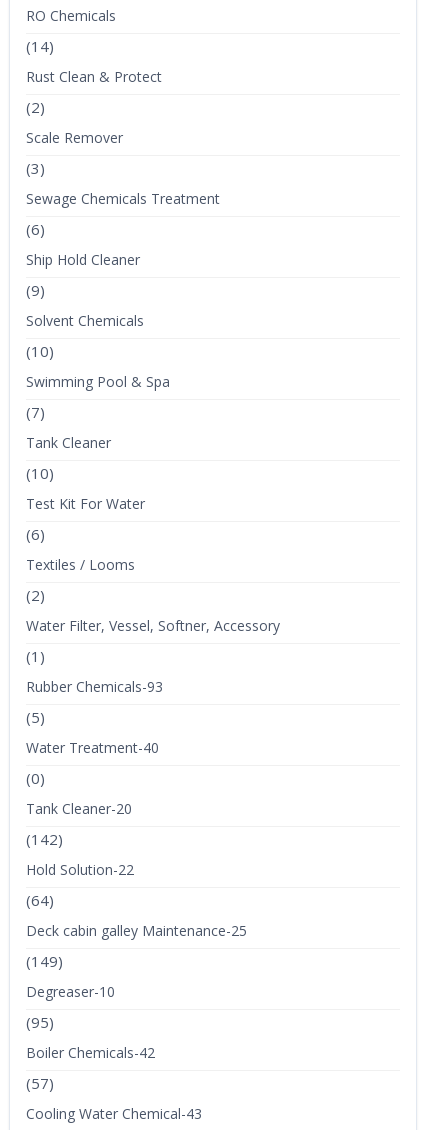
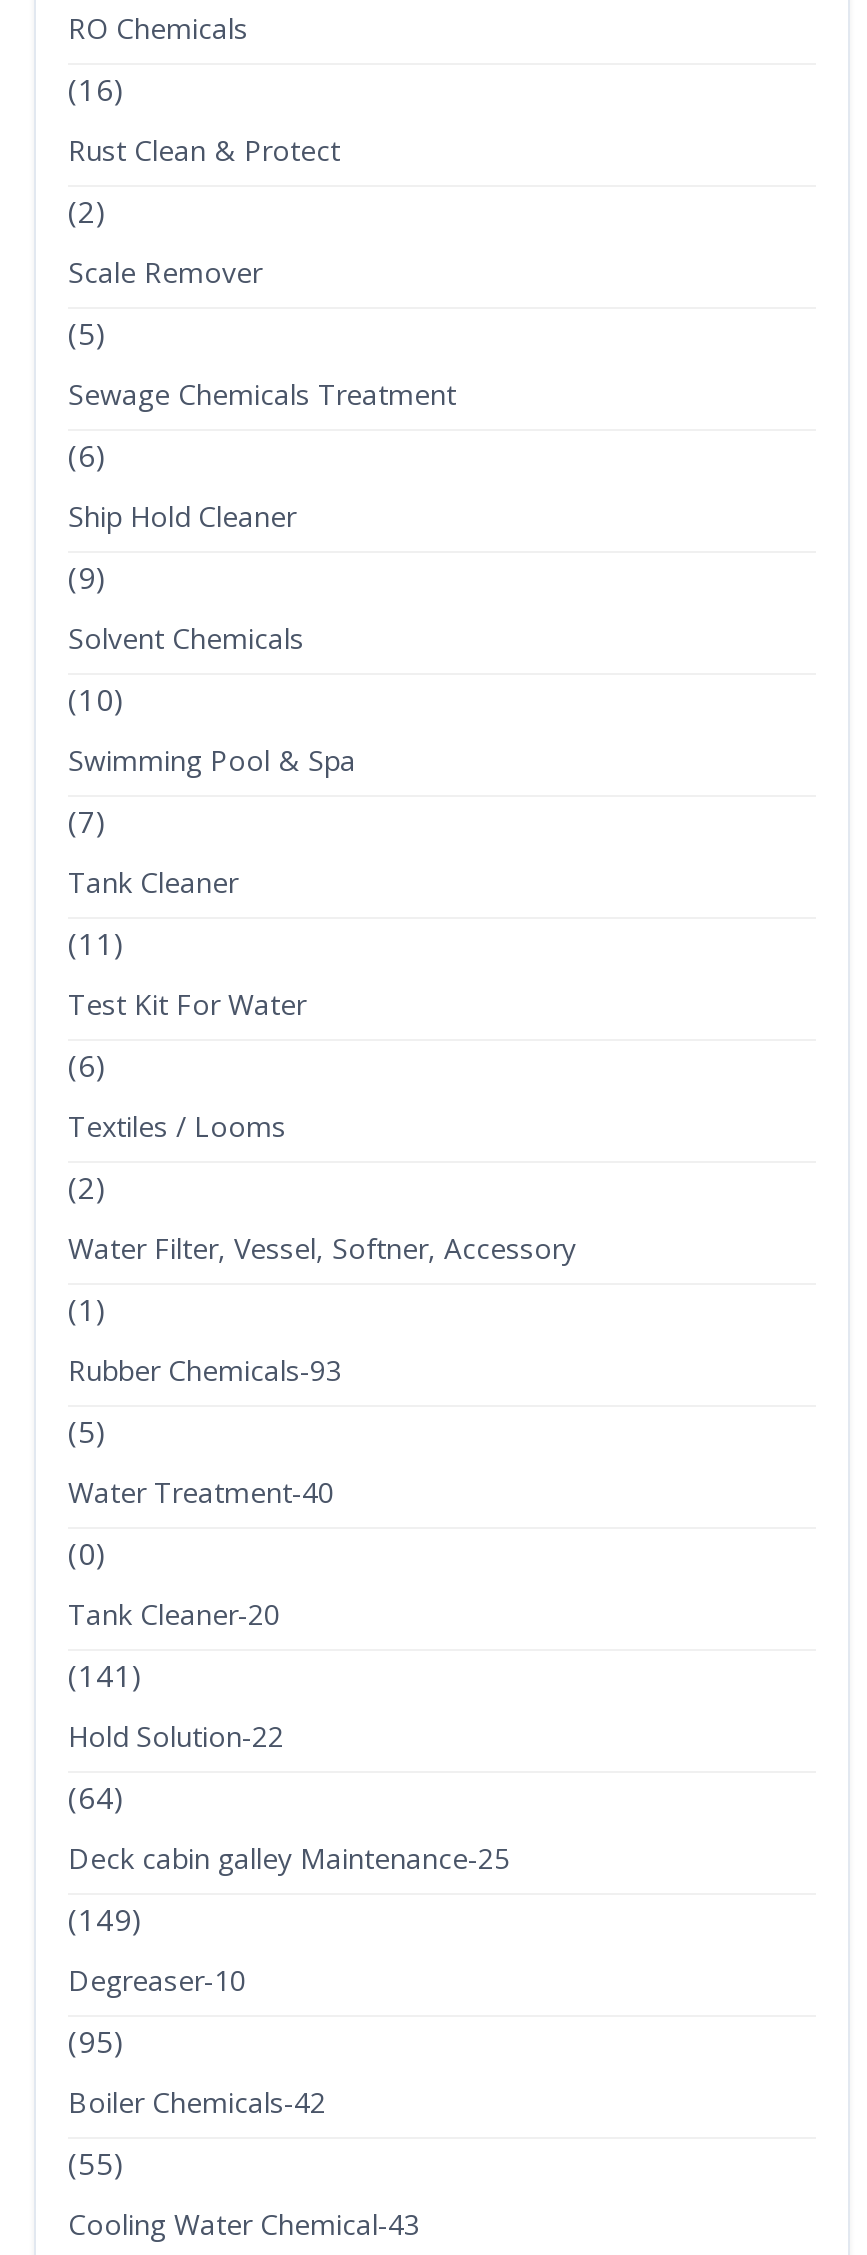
- (14)
+ (16)

- (3)
+ (5)

- (10)
+ (11)

- (142)
+ (141)

- (57)
+ (55)
